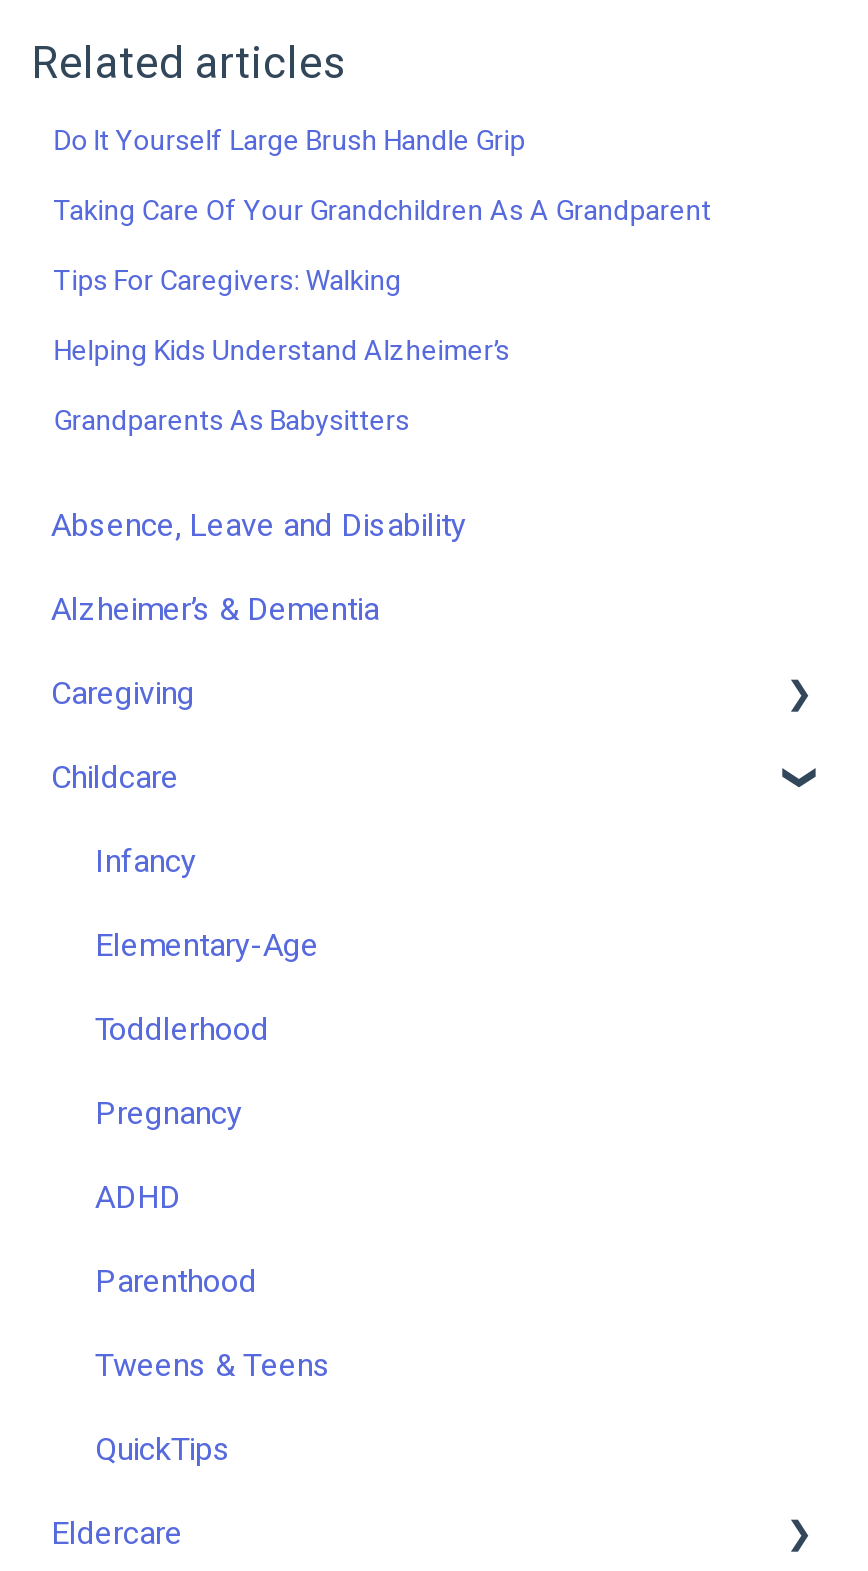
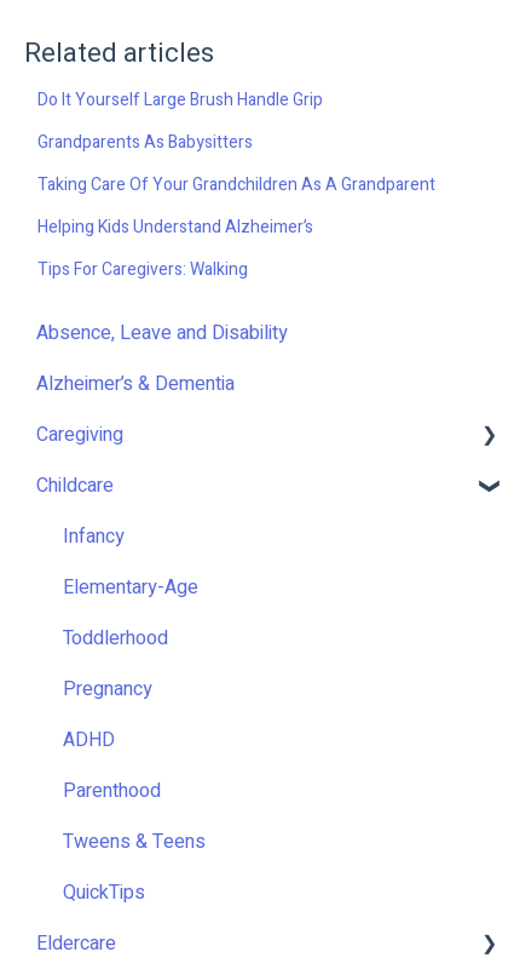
moved down: Taking Care Of Your Grandchildren As A Grandparent | Helping Kids Understand Alzheimer’s | Tips For Caregivers: Walking

moved up: Grandparents As Babysitters
